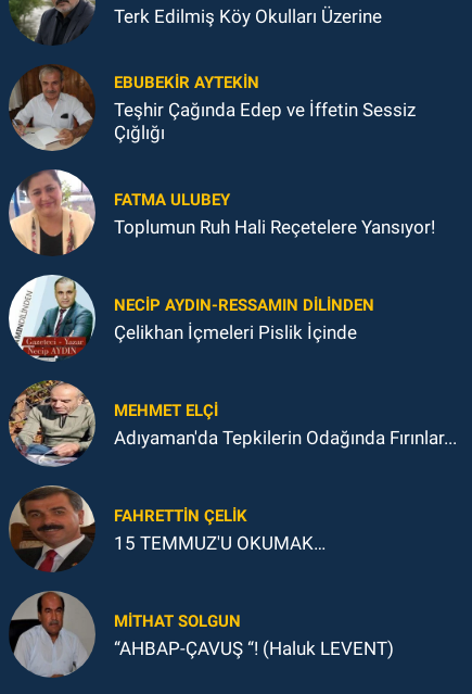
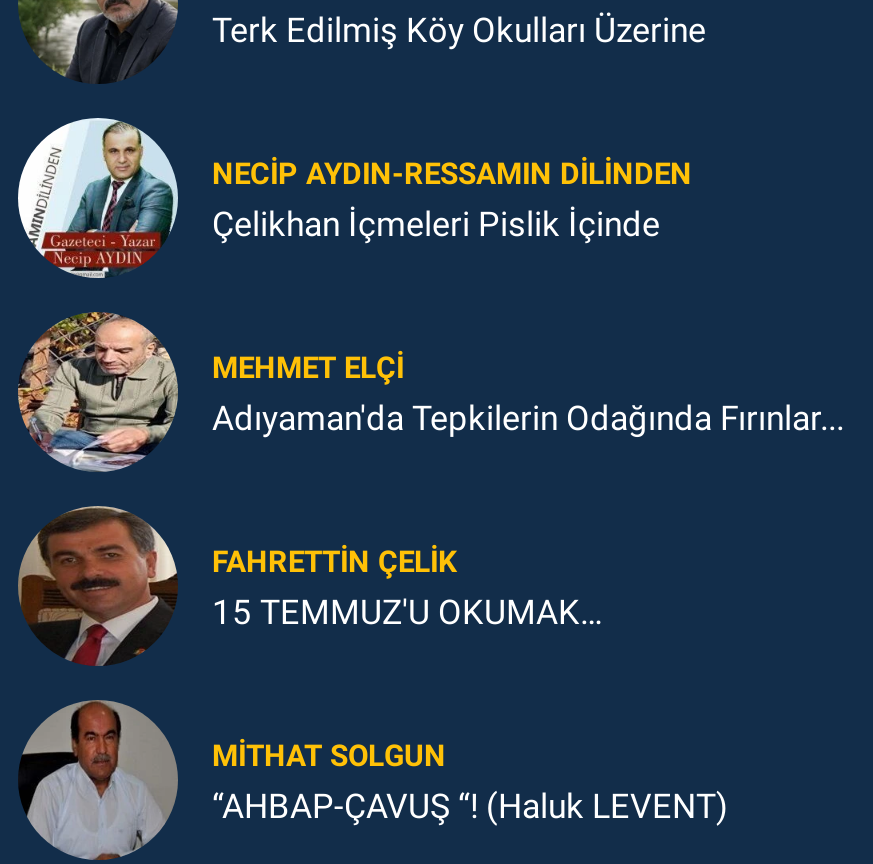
- [image]
- EBUBEKIR AYTEKIN
- Teşhir Çağında Edep ve İffetin Sessiz
- Çığlığı
- FATMA ULUBEY
- Toplumun Ruh Hali Reçetelere Yansıyor!

- [image]
